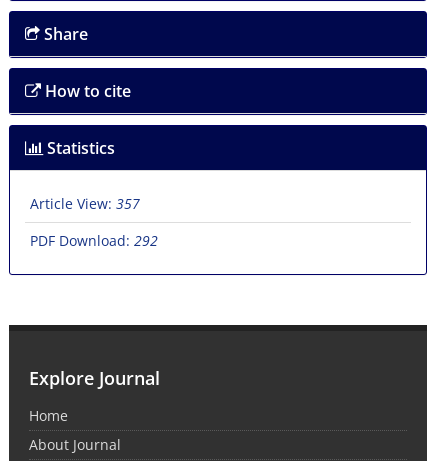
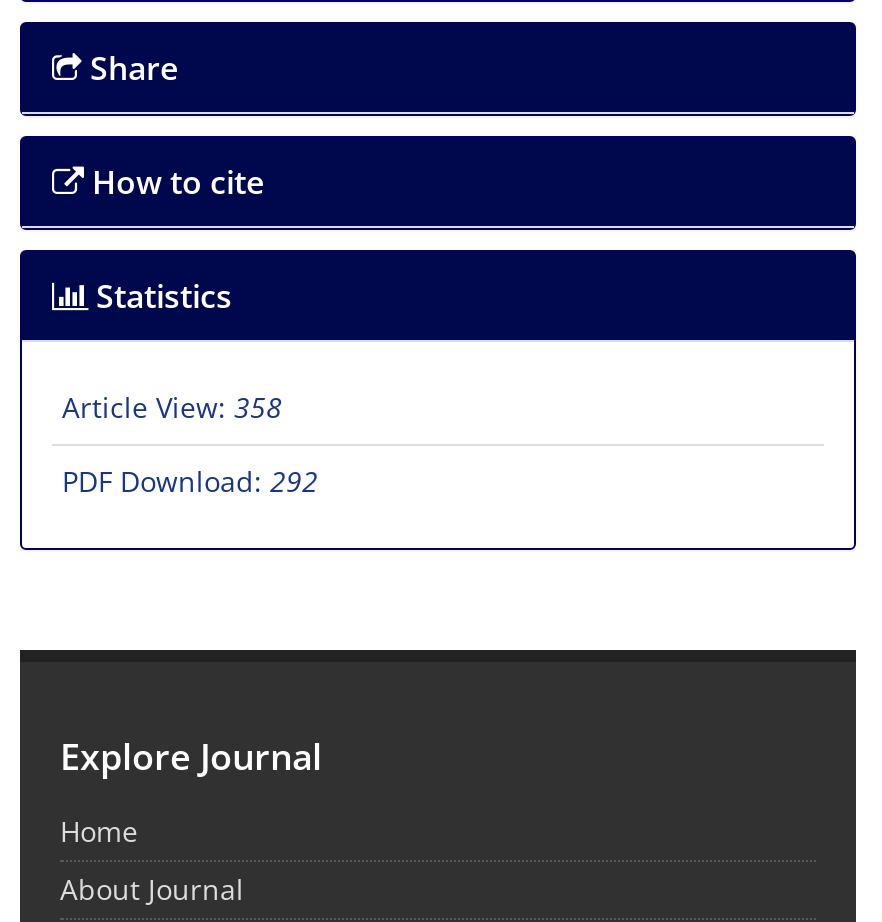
- Article View: 357
+ Article View: 358
